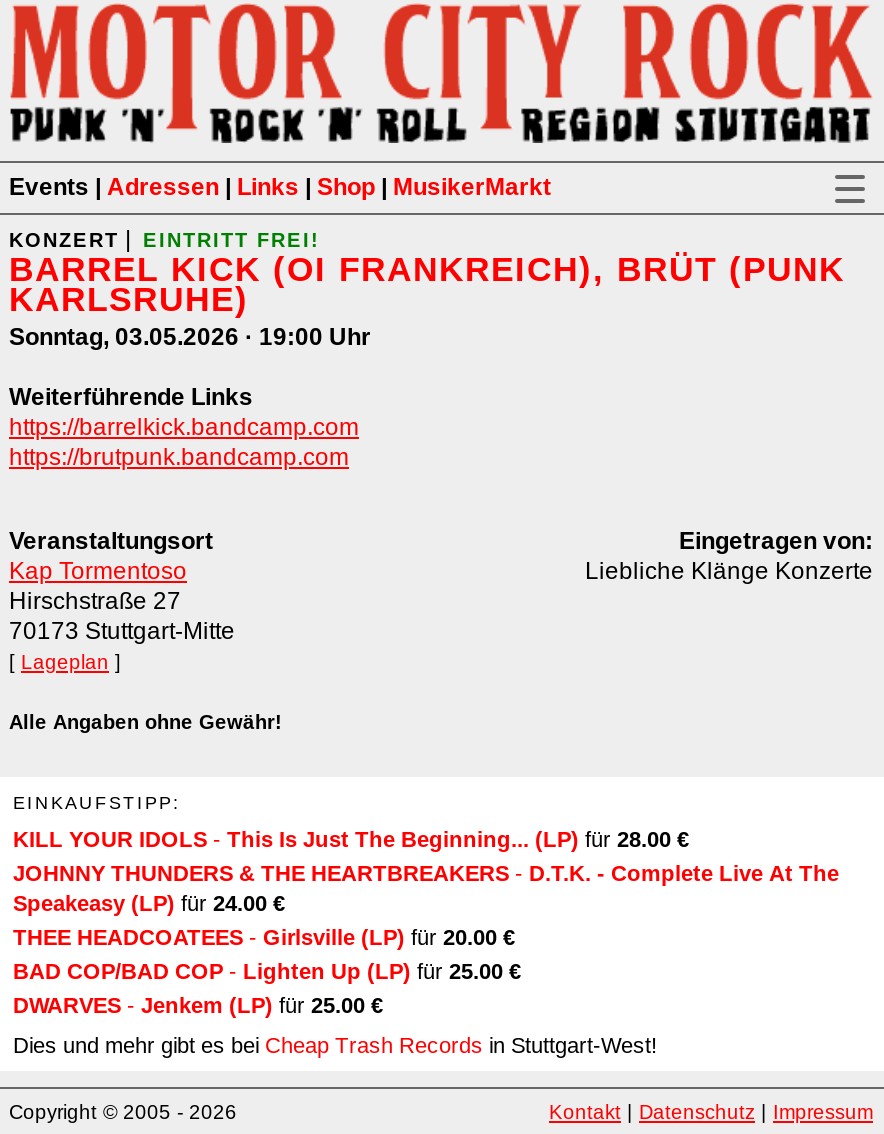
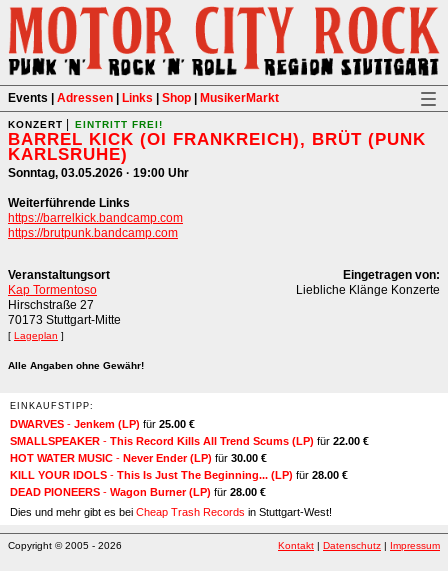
moved down: KILL YOUR IDOLS - This Is Just The Beginning... (LP) für 28.00 €

- JOHNNY THUNDERS & THE HEARTBREAKERS - D.T.K. - Complete Live At The
- Speakeasy (LP) für 24.00 €
- THEE HEADCOATEES - Girlsville (LP) für 20.00 €
- BAD COP/BAD COP - Lighten Up (LP) für 25.00 €

moved up: DWARVES - Jenkem (LP) für 25.00 €

+ SMALLSPEAKER - This Record Kills All Trend Scums (LP) für 22.00 €
+ HOT WATER MUSIC - Never Ender (LP) für 30.00 €
+ DEAD PIONEERS - Wagon Burner (LP) für 28.00 €
